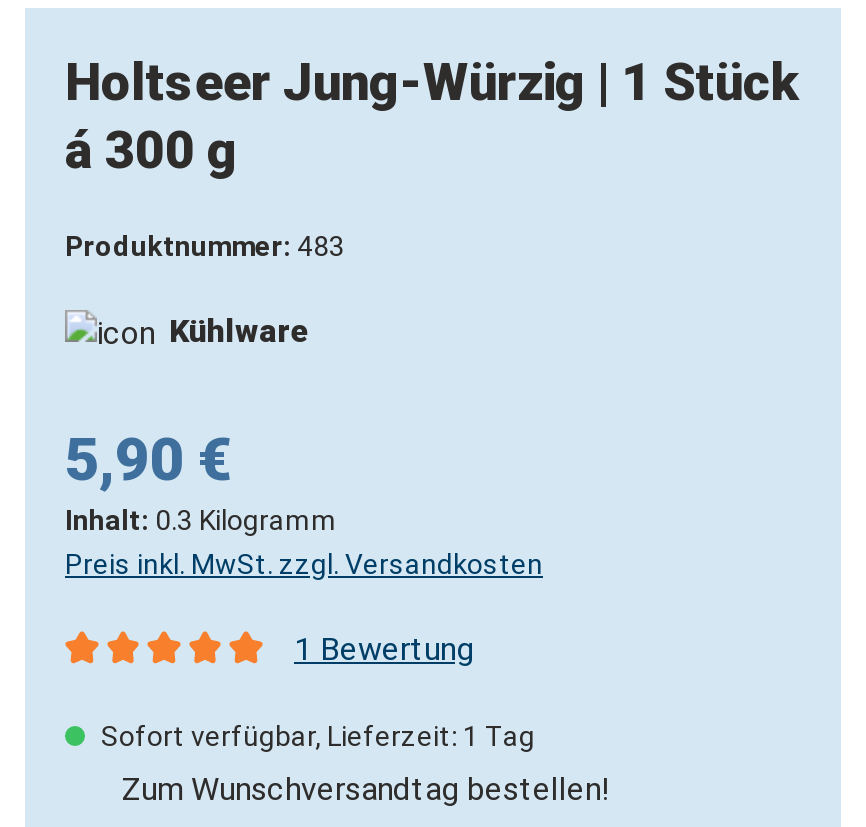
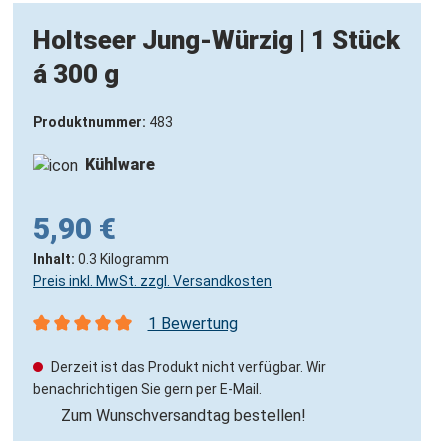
- Sofort verfügbar, Lieferzeit: 1 Tag
+ Derzeit ist das Produkt nicht verfügbar. Wir
+ benachrichtigen Sie gern per E-Mail.
